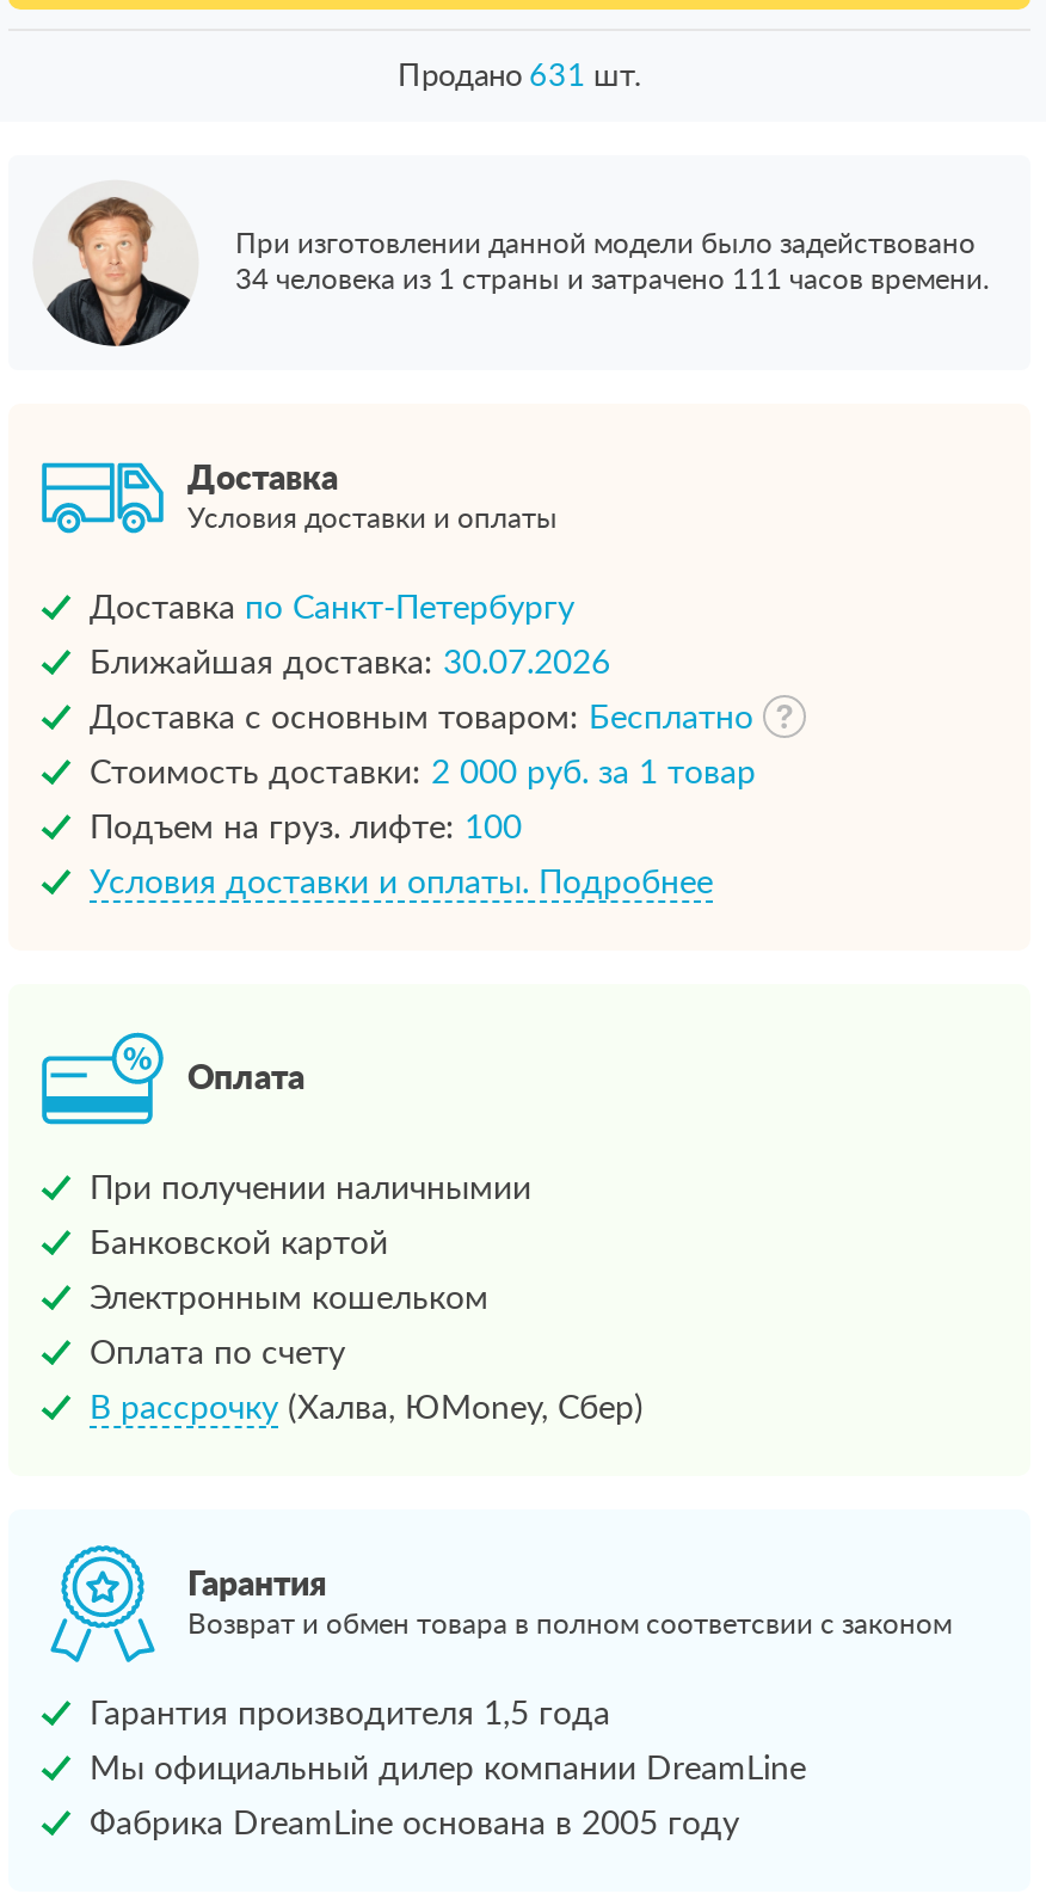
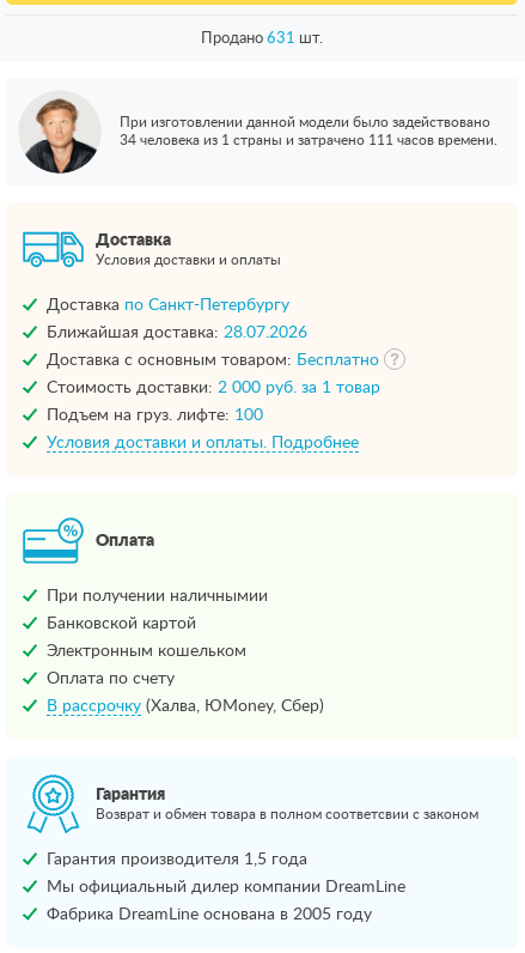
- Ближайшая доставка: 30.07.2026
+ Ближайшая доставка: 28.07.2026
